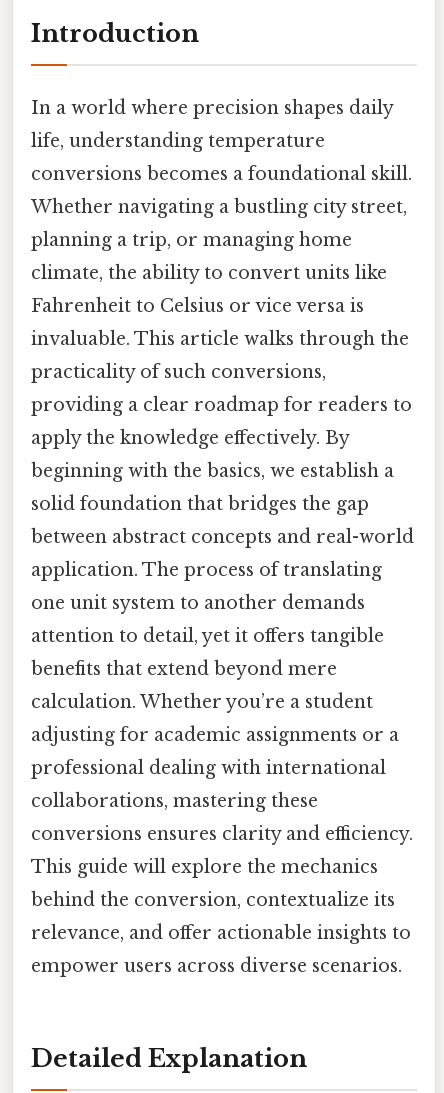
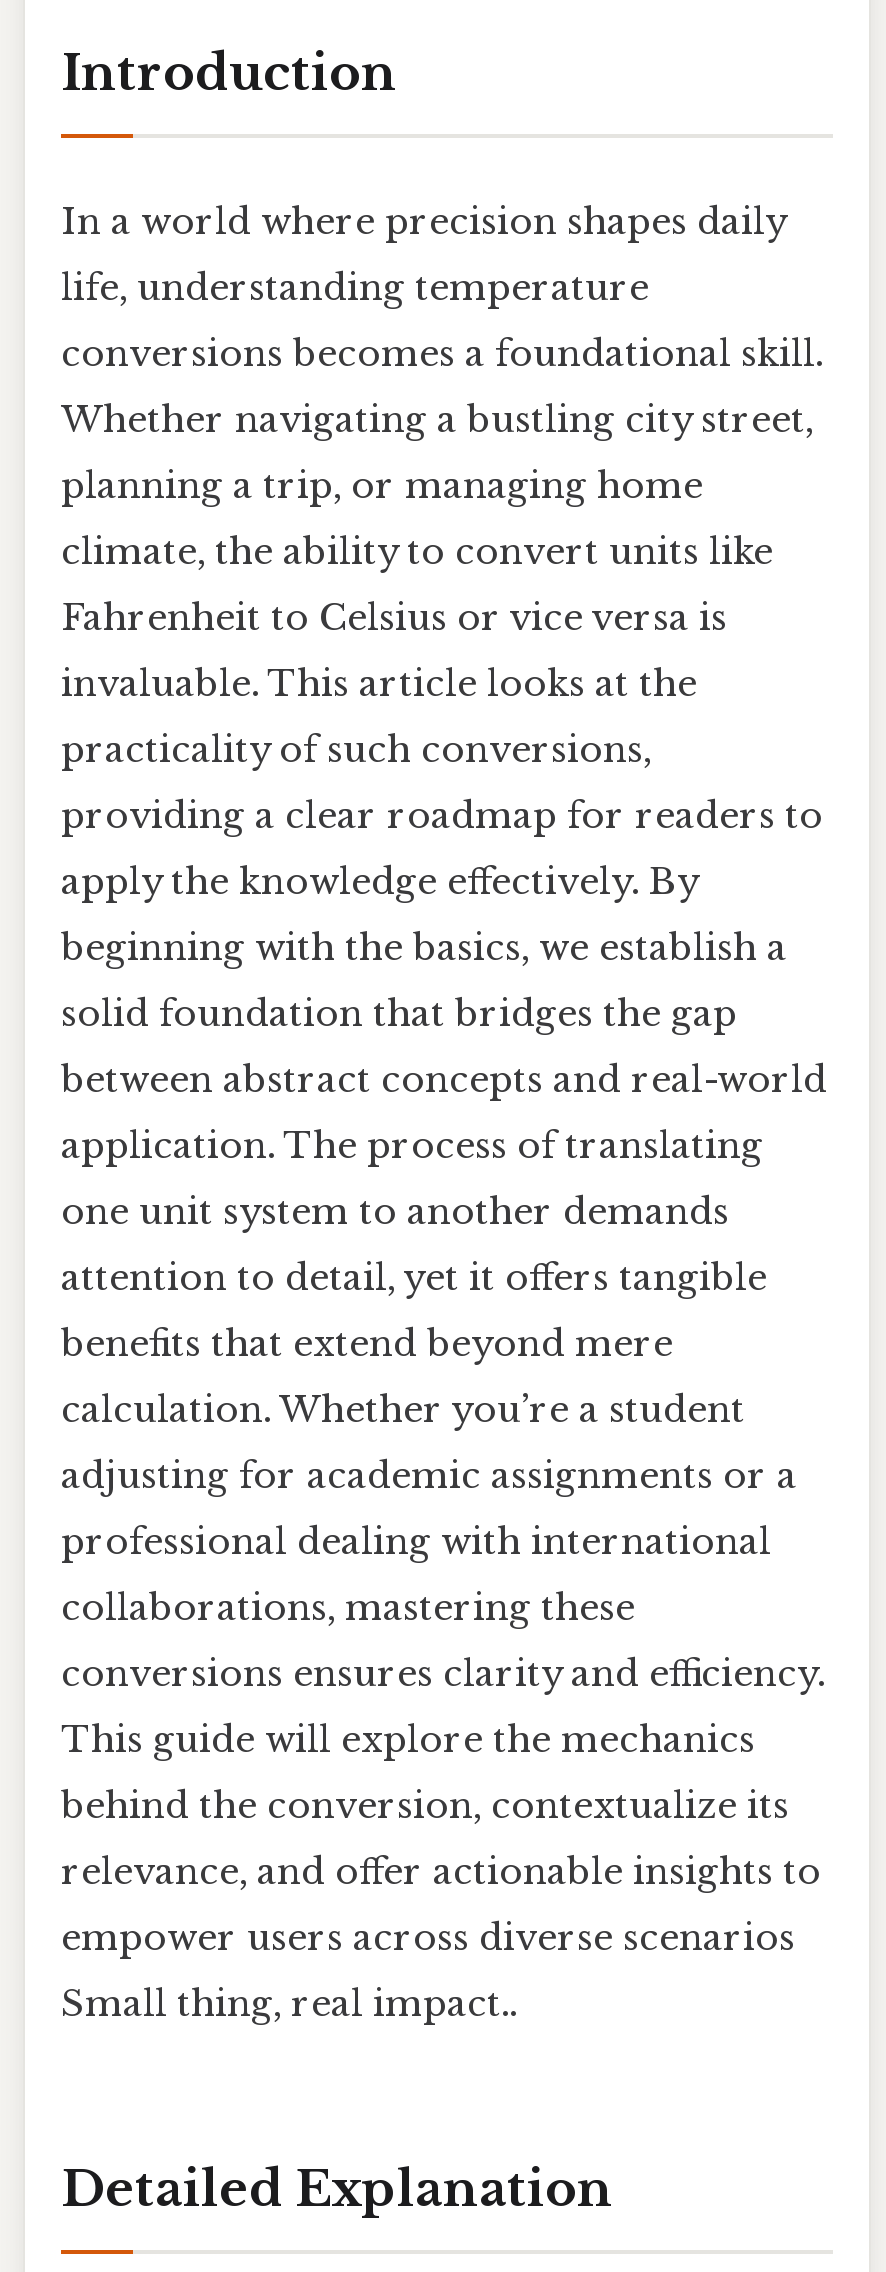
- invaluable. This article walks through the
+ invaluable. This article looks at the

- empower users across diverse scenarios.
+ empower users across diverse scenarios
+ Small thing, real impact..
